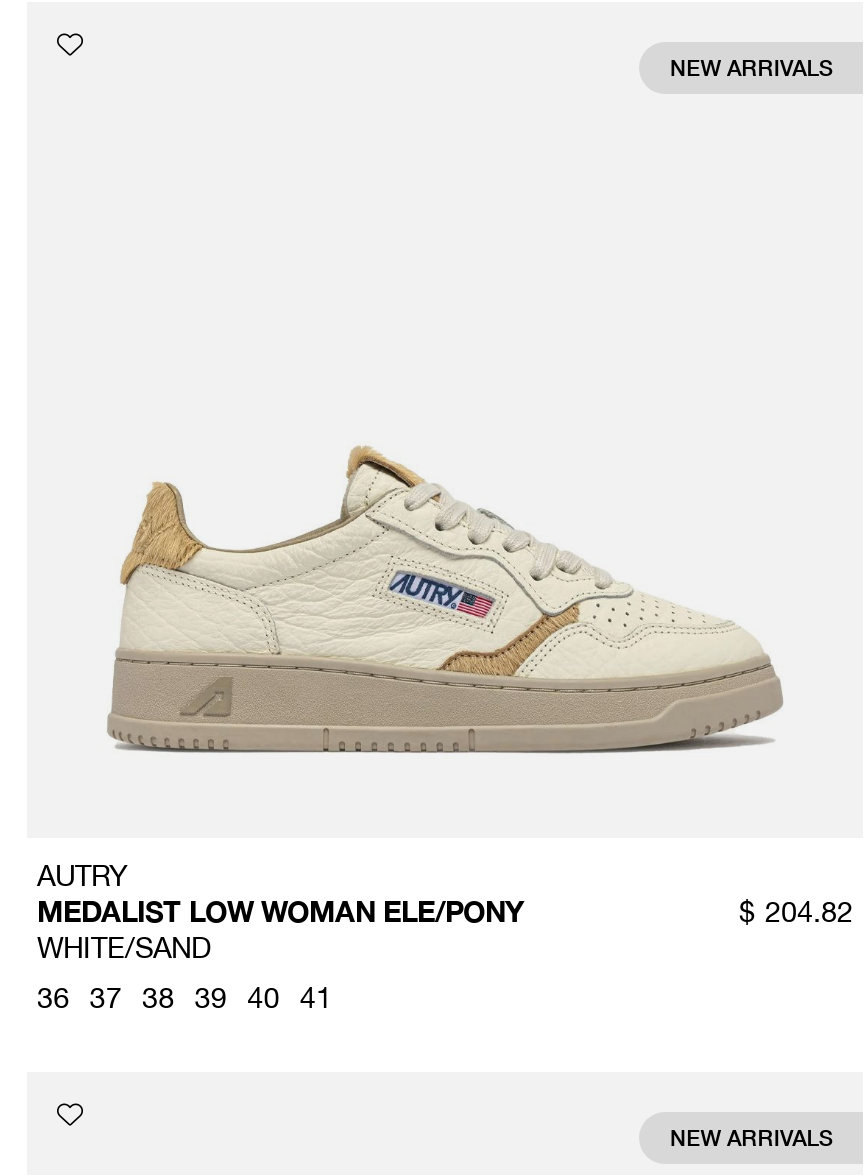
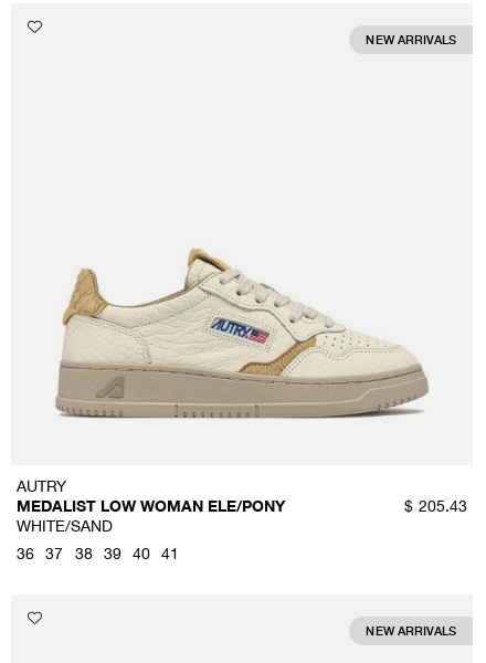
- $ 204.82
+ $ 205.43
